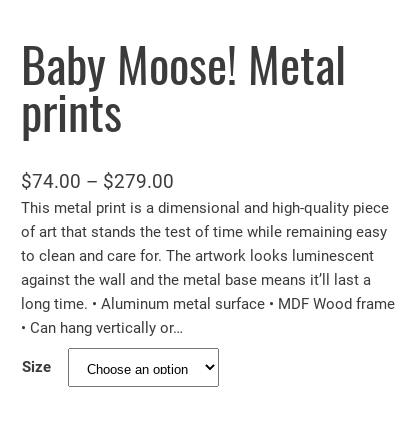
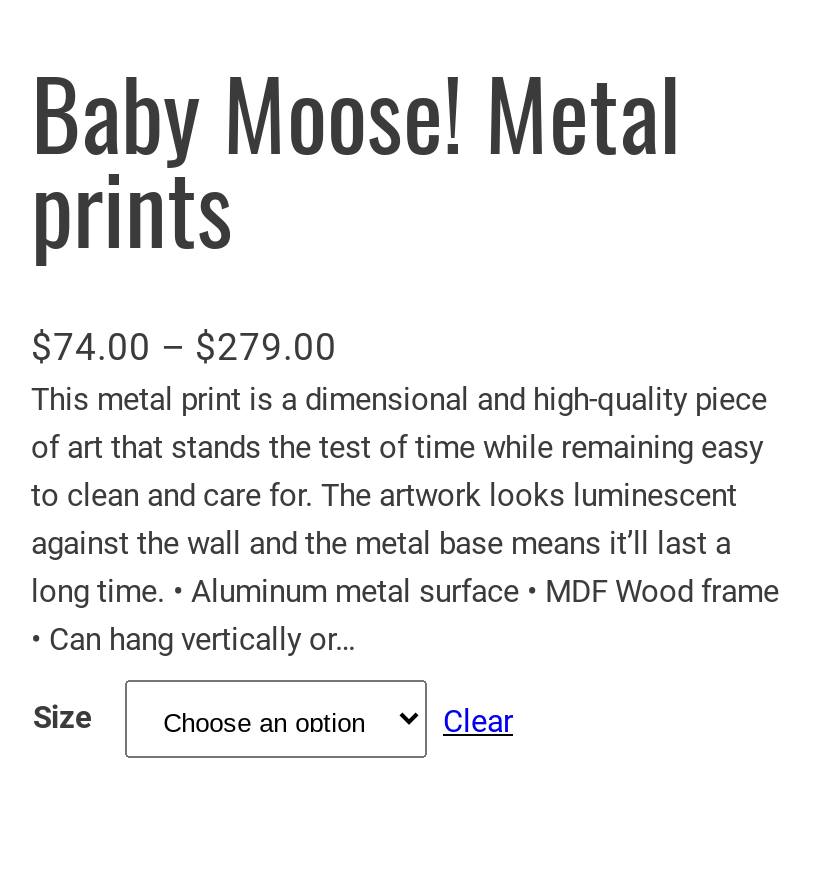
+ Clear
